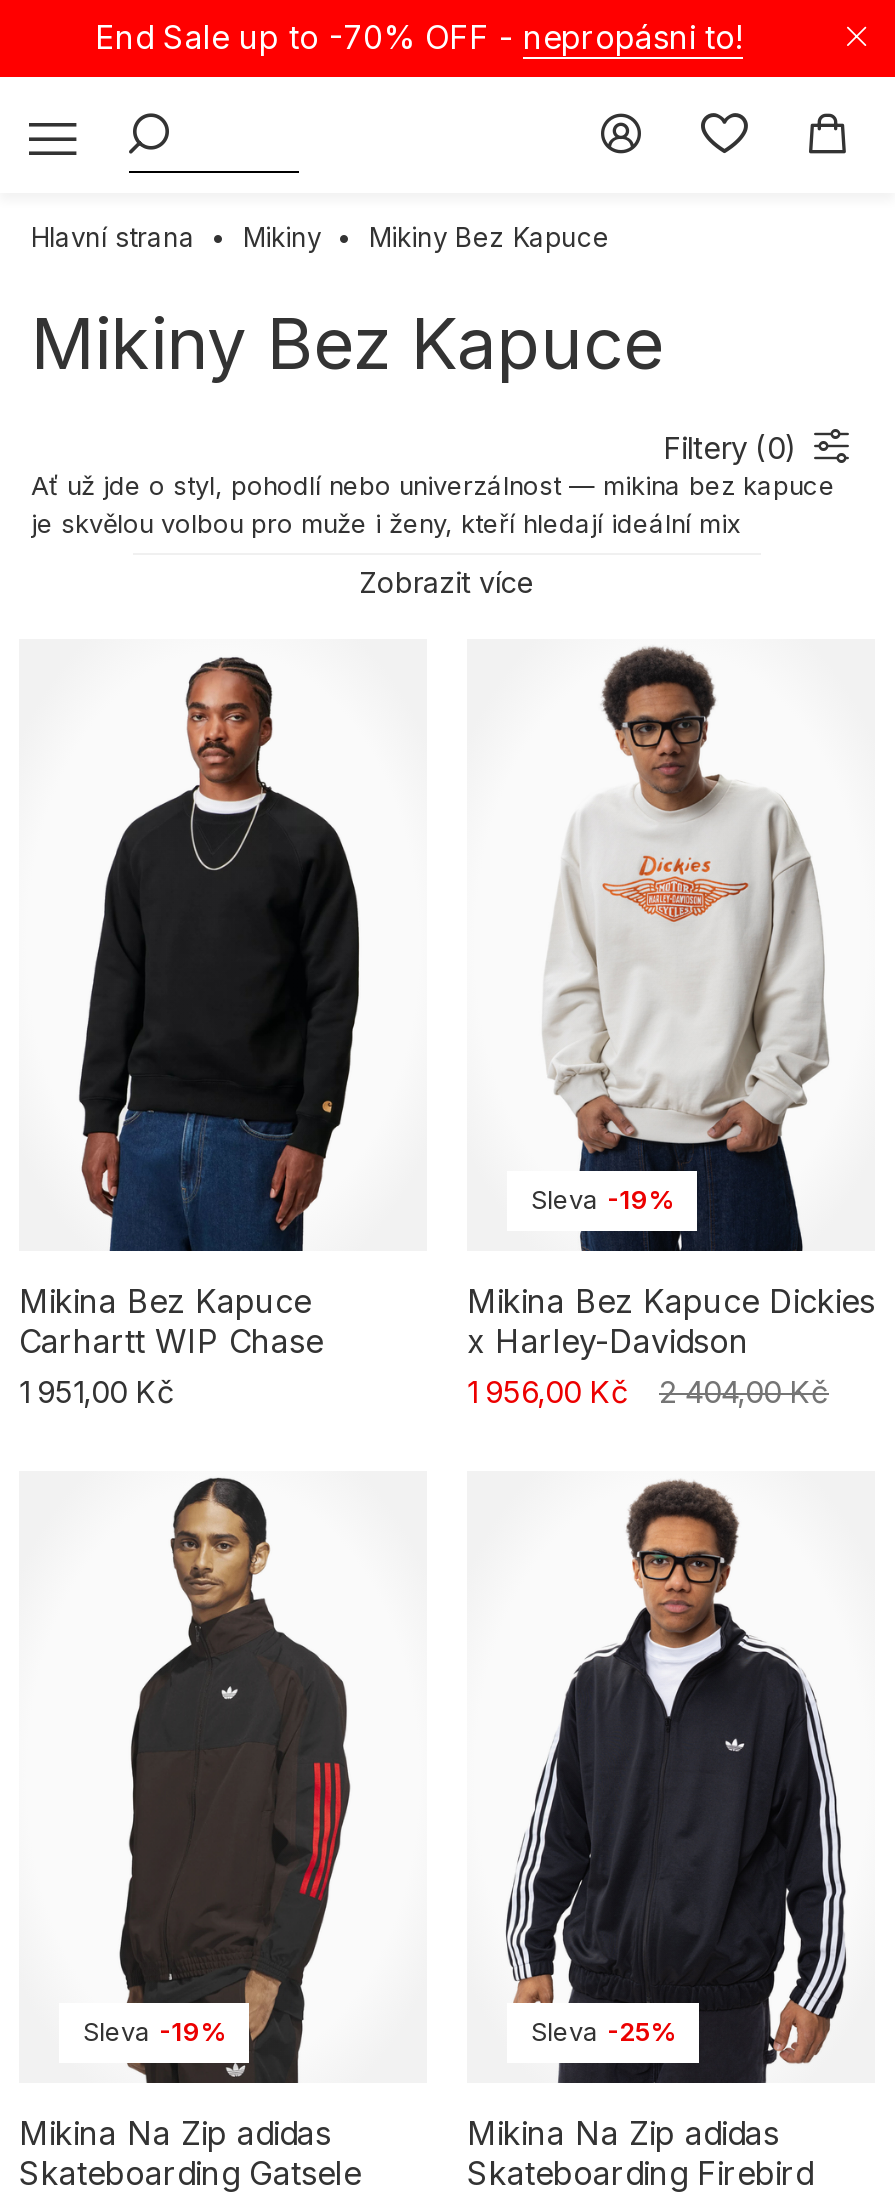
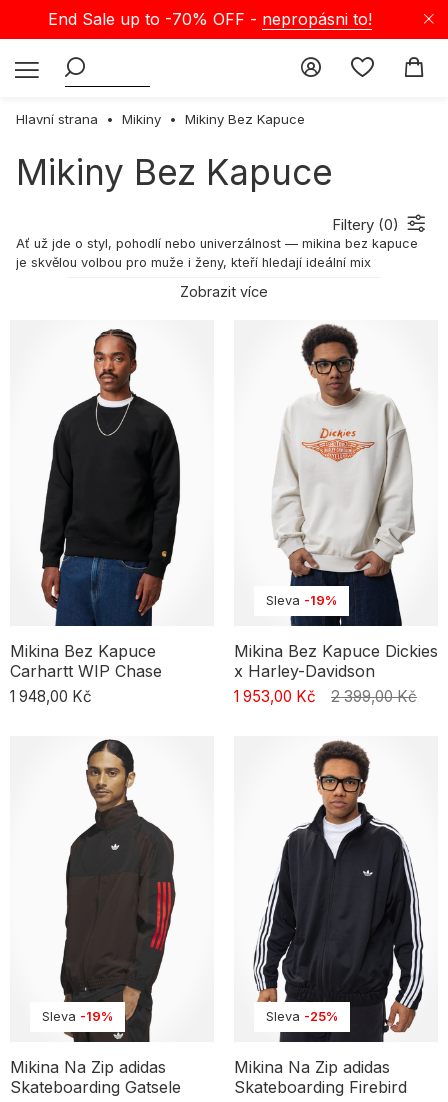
- 1 951,00 Kč
+ 1 948,00 Kč

- 1 956,00 Kč
+ 1 953,00 Kč

- 2 404,00 Kč
+ 2 399,00 Kč
